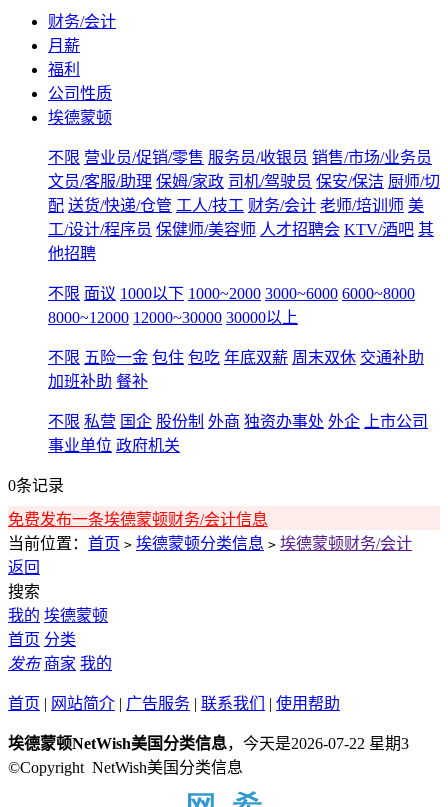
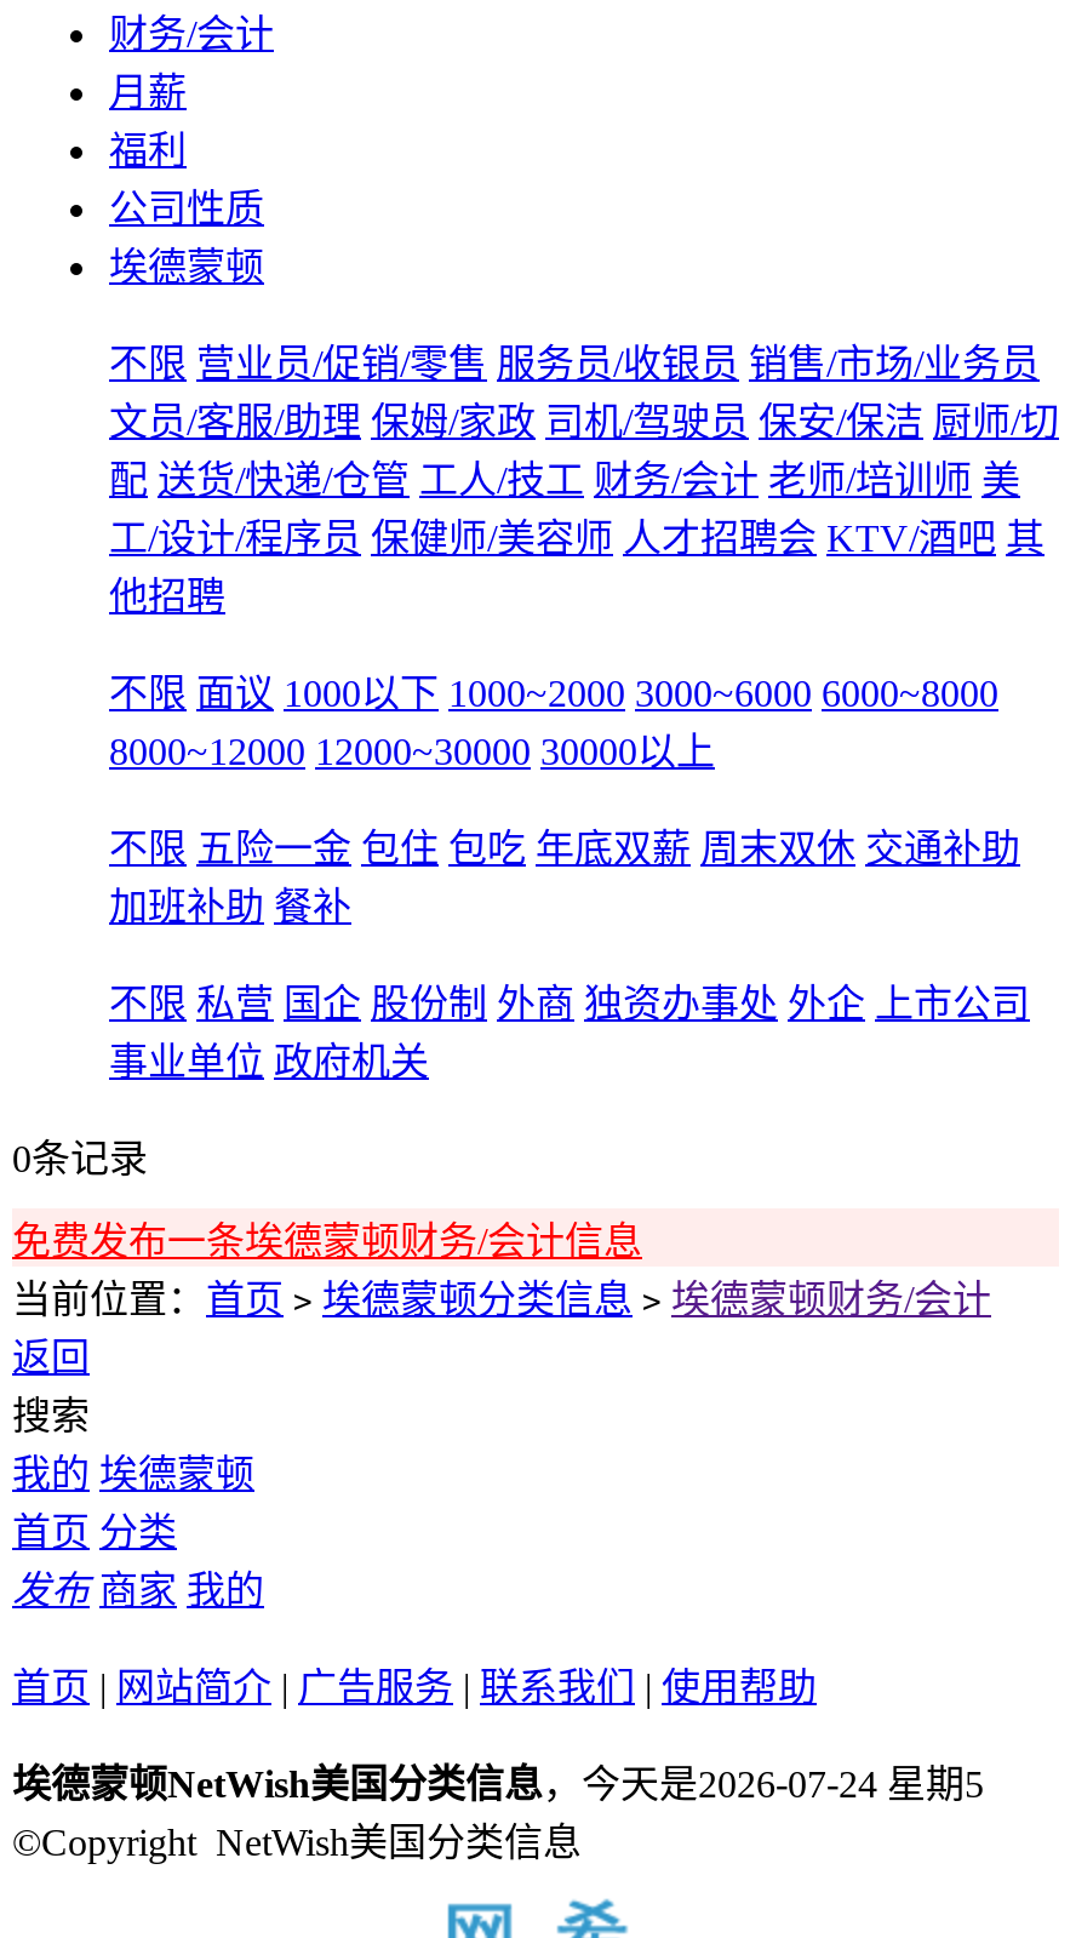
- 埃德蒙顿NetWish美国分类信息，今天是2026-07-22 星期3
+ 埃德蒙顿NetWish美国分类信息，今天是2026-07-24 星期5
